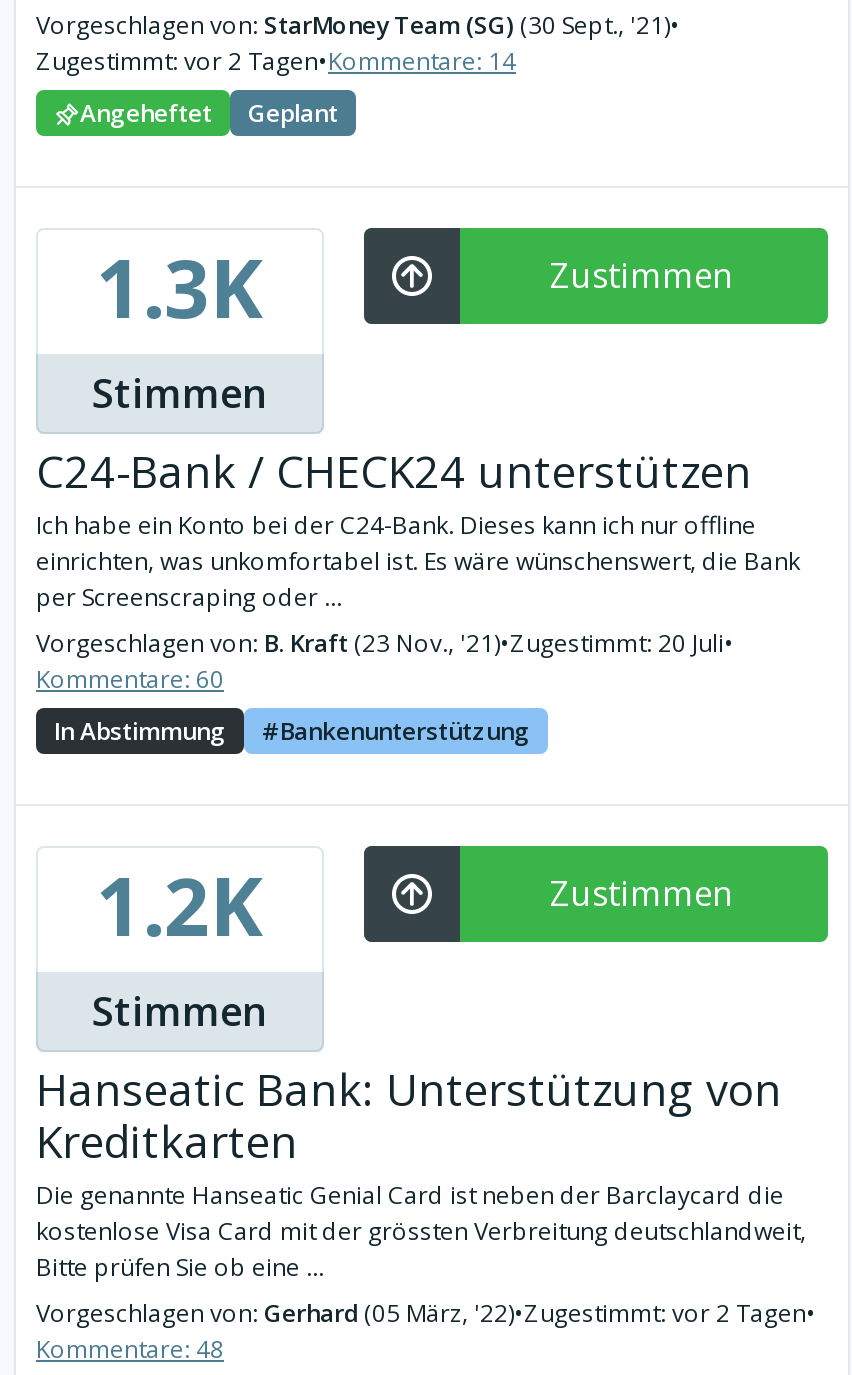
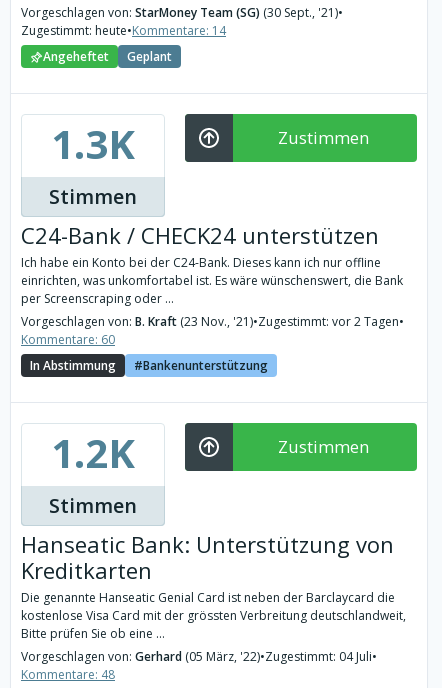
- Zugestimmt: vor 2 Tagen•Kommentare: 14
+ Zugestimmt: heute•Kommentare: 14

- Vorgeschlagen von: B. Kraft (23 Nov., '21) •Zugestimmt: 20 Juli•
+ Vorgeschlagen von: B. Kraft (23 Nov., '21) •Zugestimmt: vor 2 Tagen•

- Vorgeschlagen von: Gerhard (05 März, '22)•Zugestimmt: vor 2 Tagen•
+ Vorgeschlagen von: Gerhard (05 März, '22)•Zugestimmt: 04 Juli•
